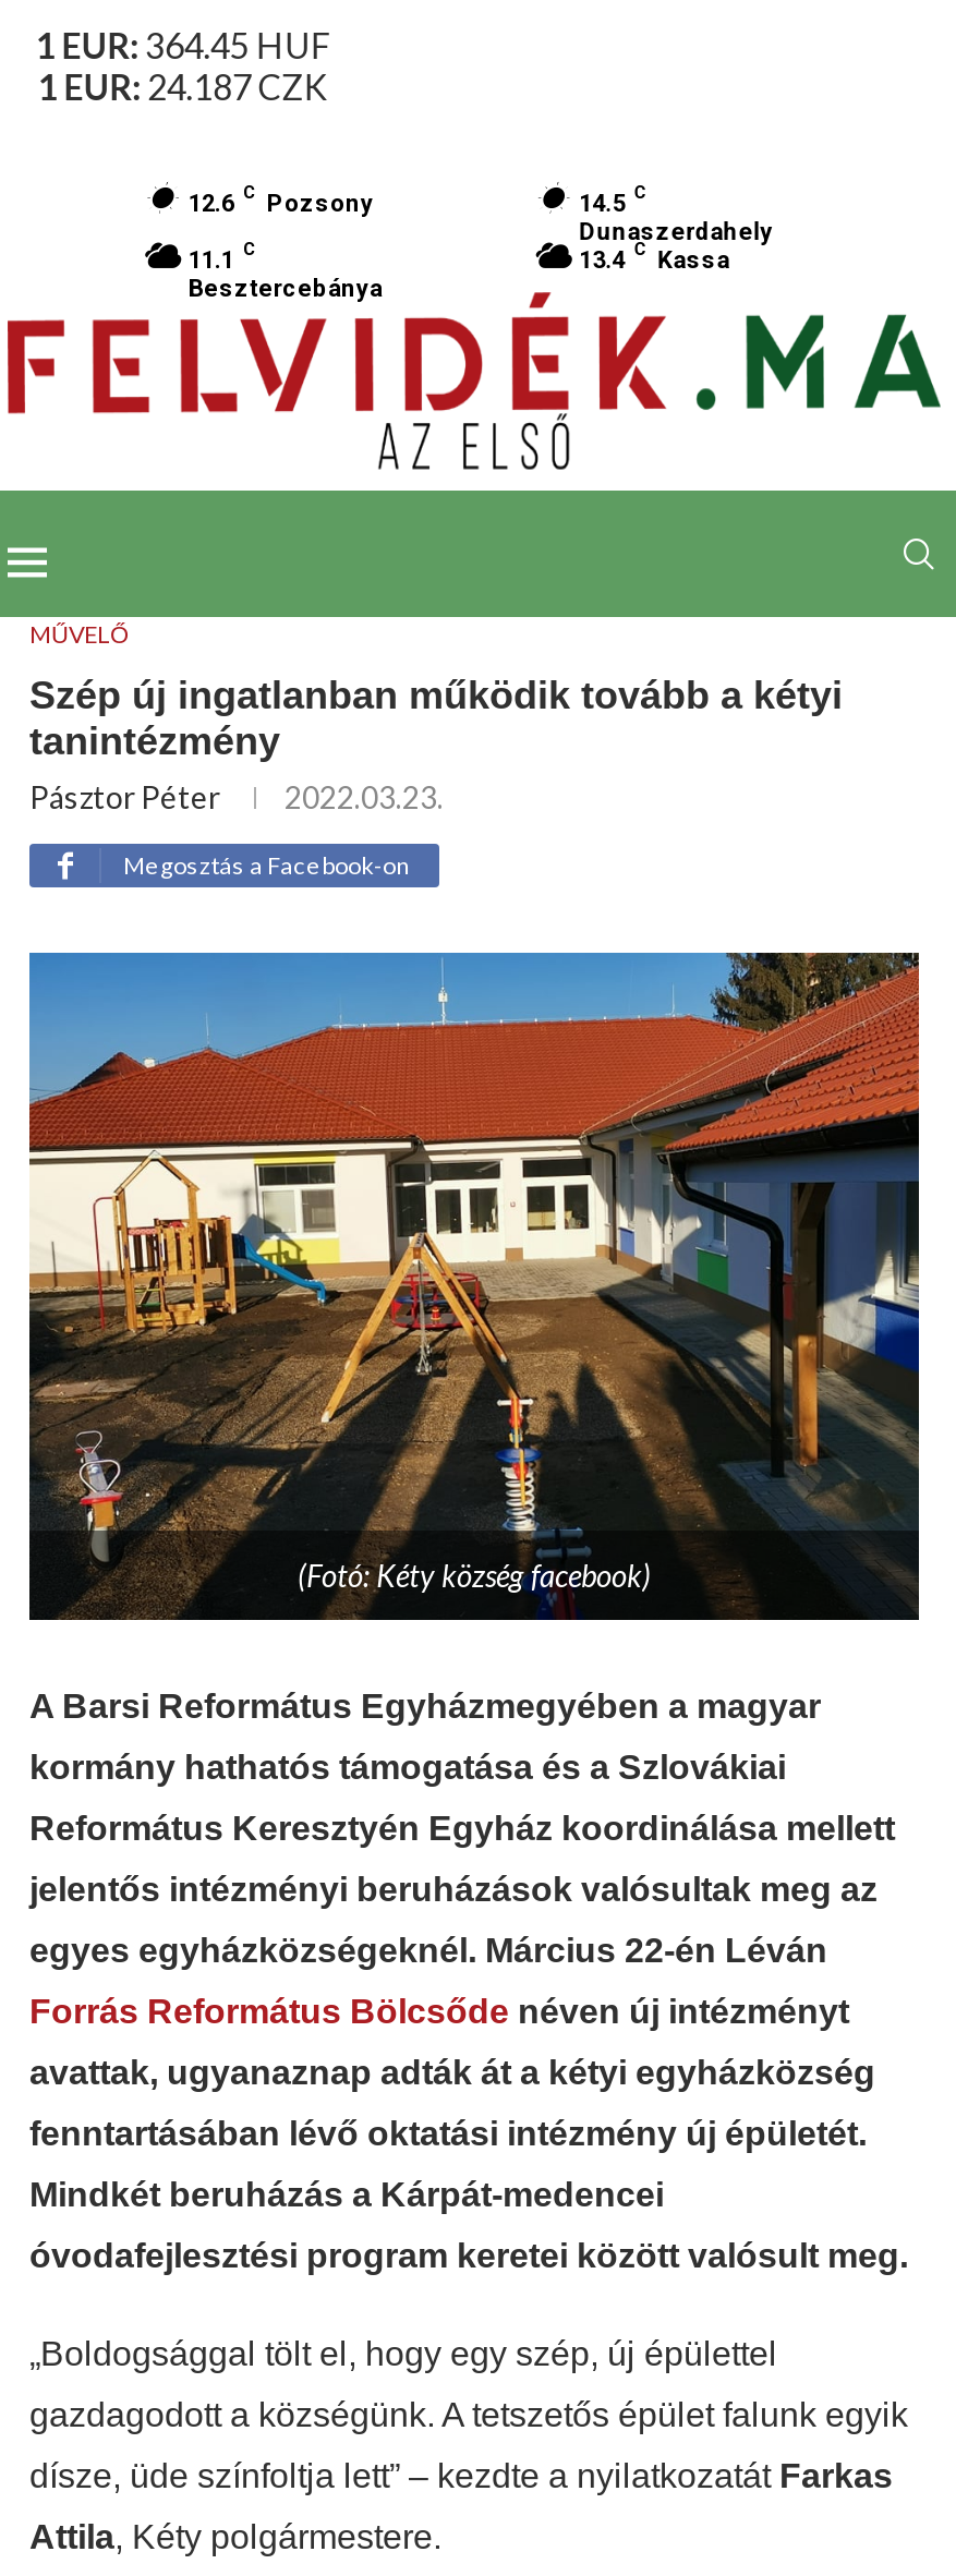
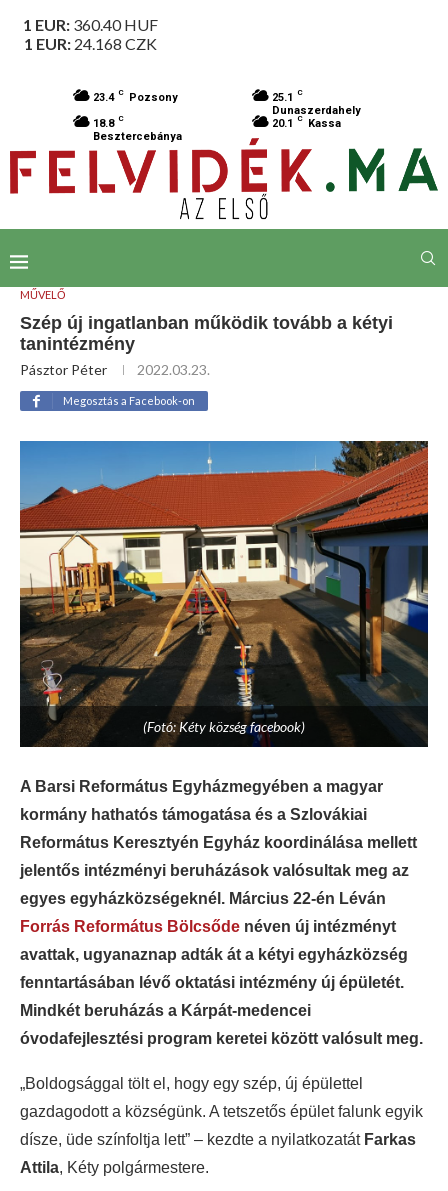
- 1 EUR: 364.45 HUF
+ 1 EUR: 360.40 HUF

- 1 EUR: 24.187 CZK
+ 1 EUR: 24.168 CZK

- 12.6 C Pozsony
+ 23.4 C Pozsony

- 14.5 C
+ 25.1 C

- 11.1 C
+ 18.8 C

- 13.4 C Kassa
+ 20.1 C Kassa
